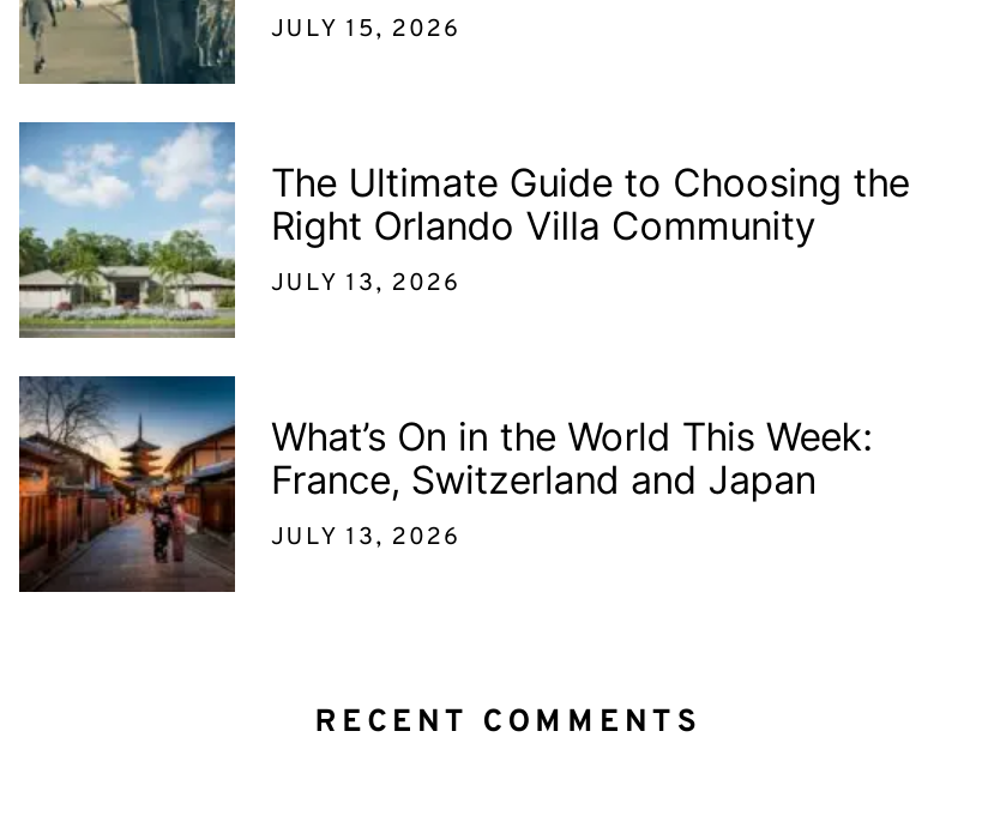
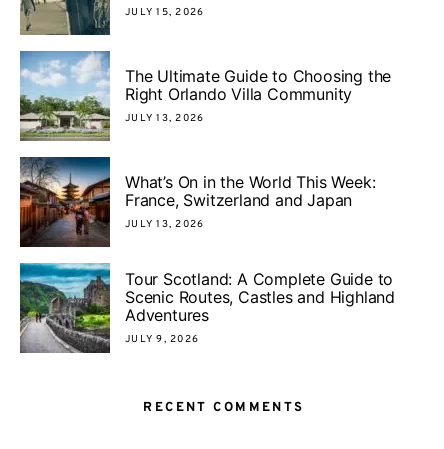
+ [image]
+ Tour Scotland: A Complete Guide to
+ Scenic Routes, Castles and Highland
+ Adventures
+ JULY 9, 2026
